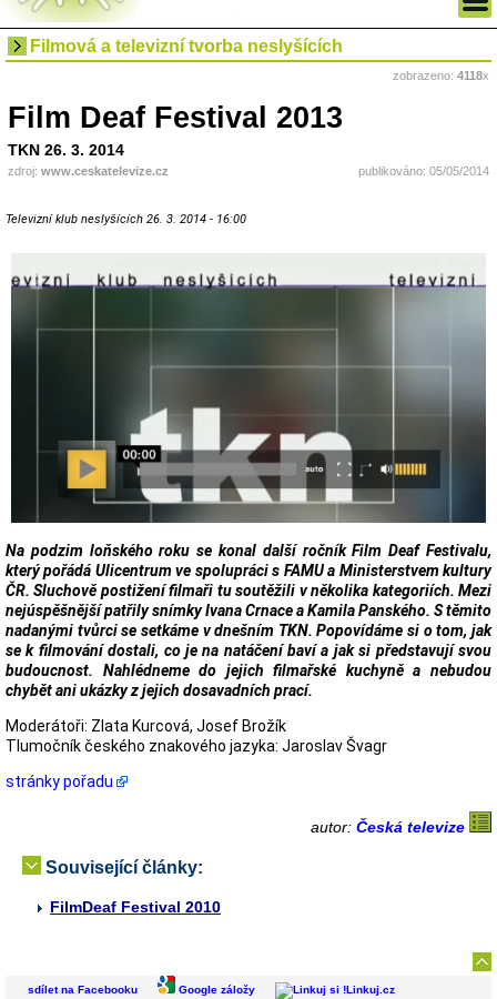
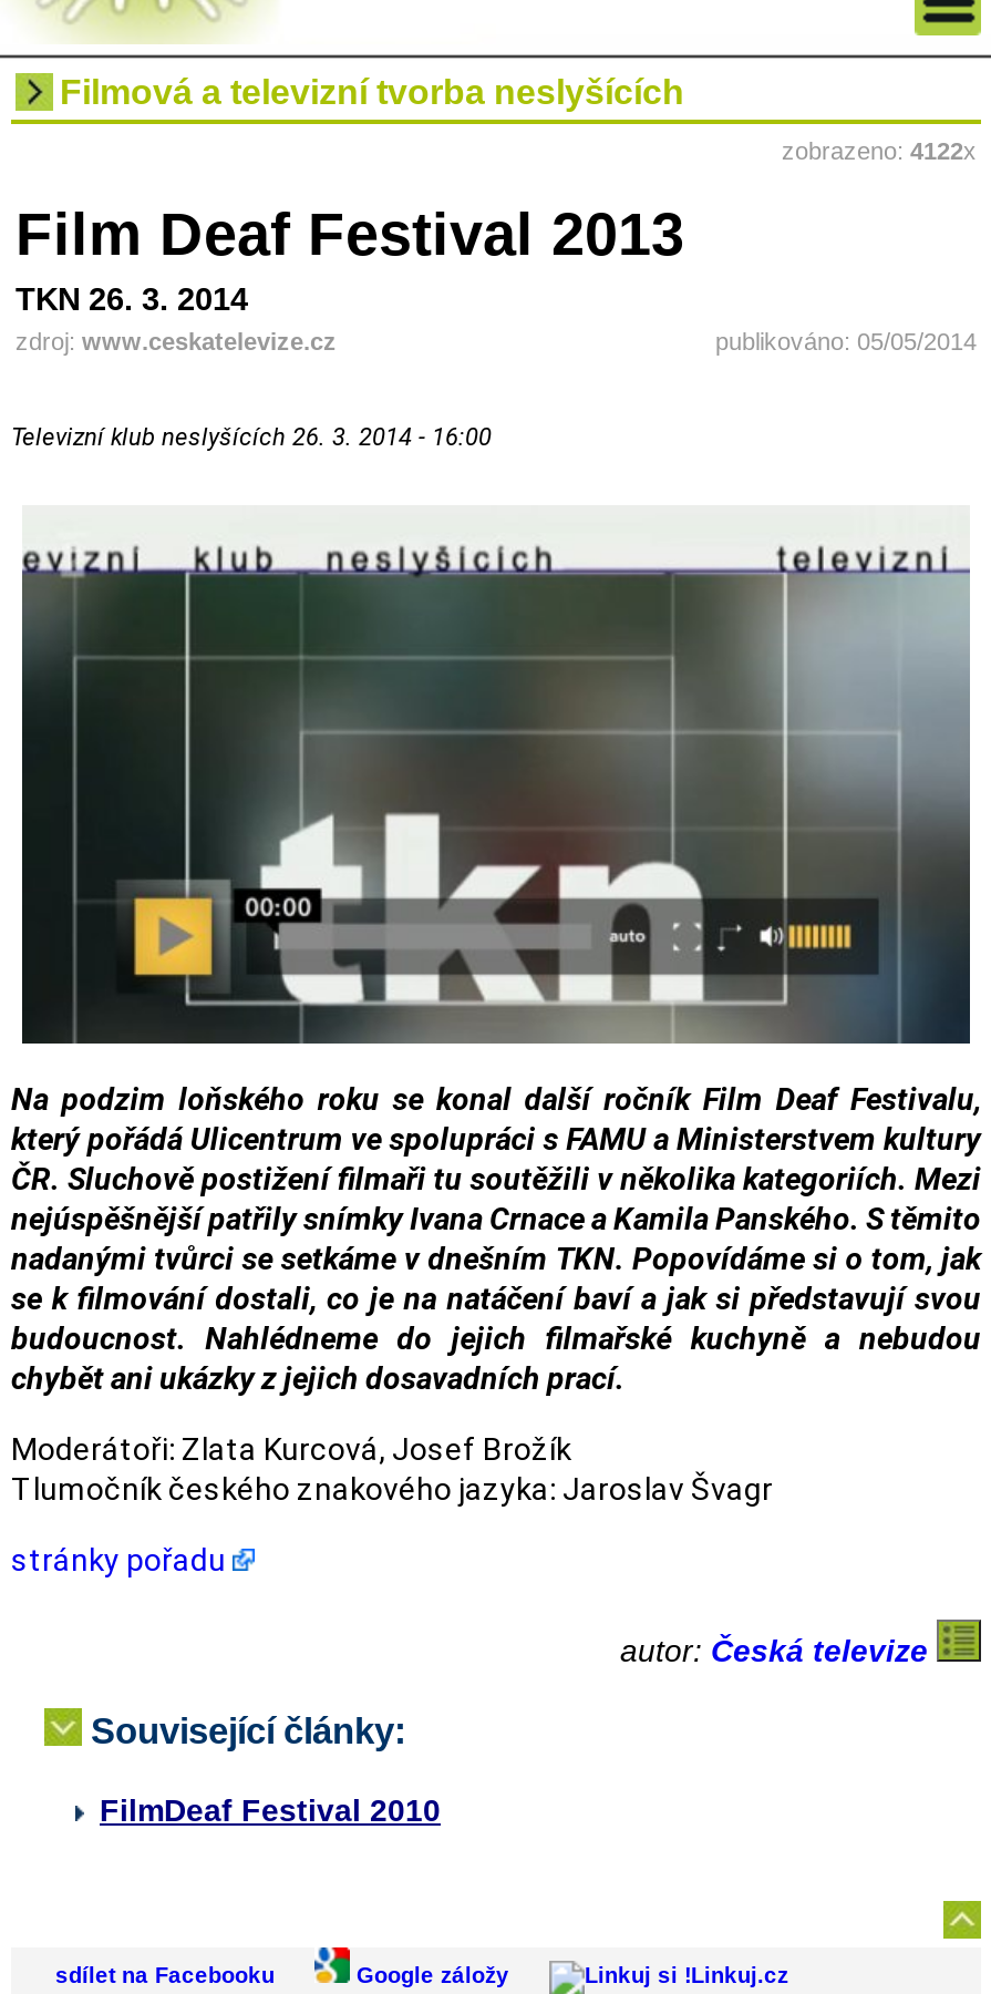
- zobrazeno: 4118x
+ zobrazeno: 4122x
